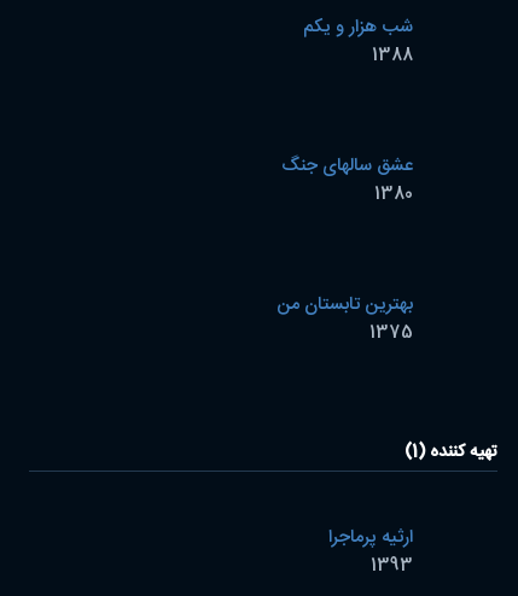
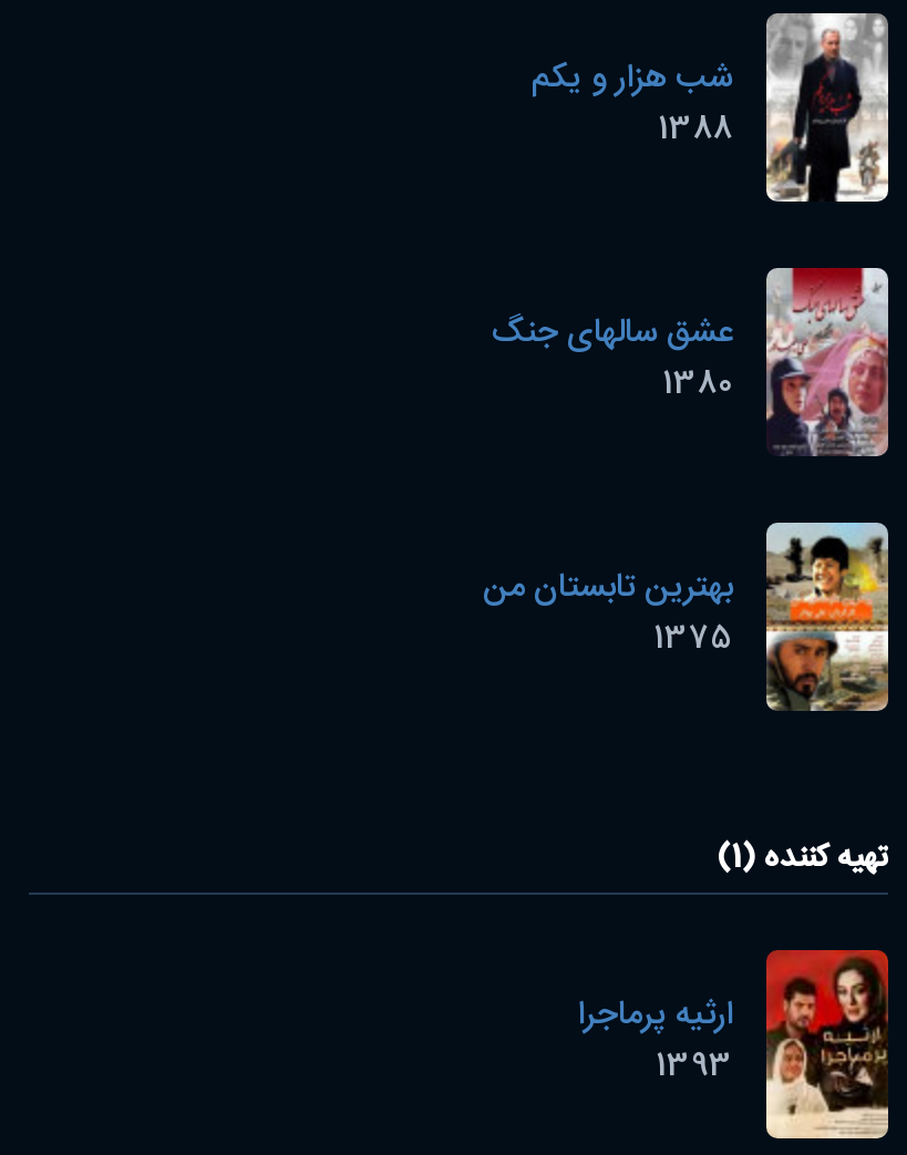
+ [image]

+ [image]

+ [image]

+ [image]
